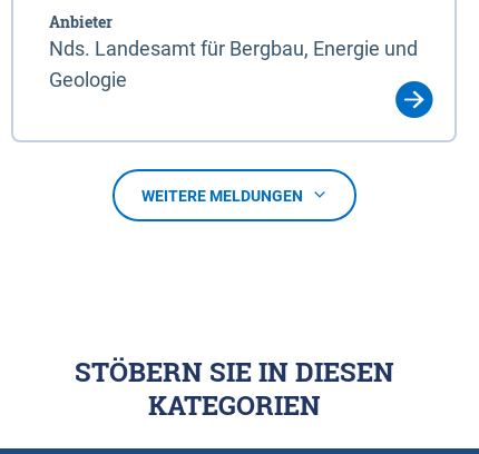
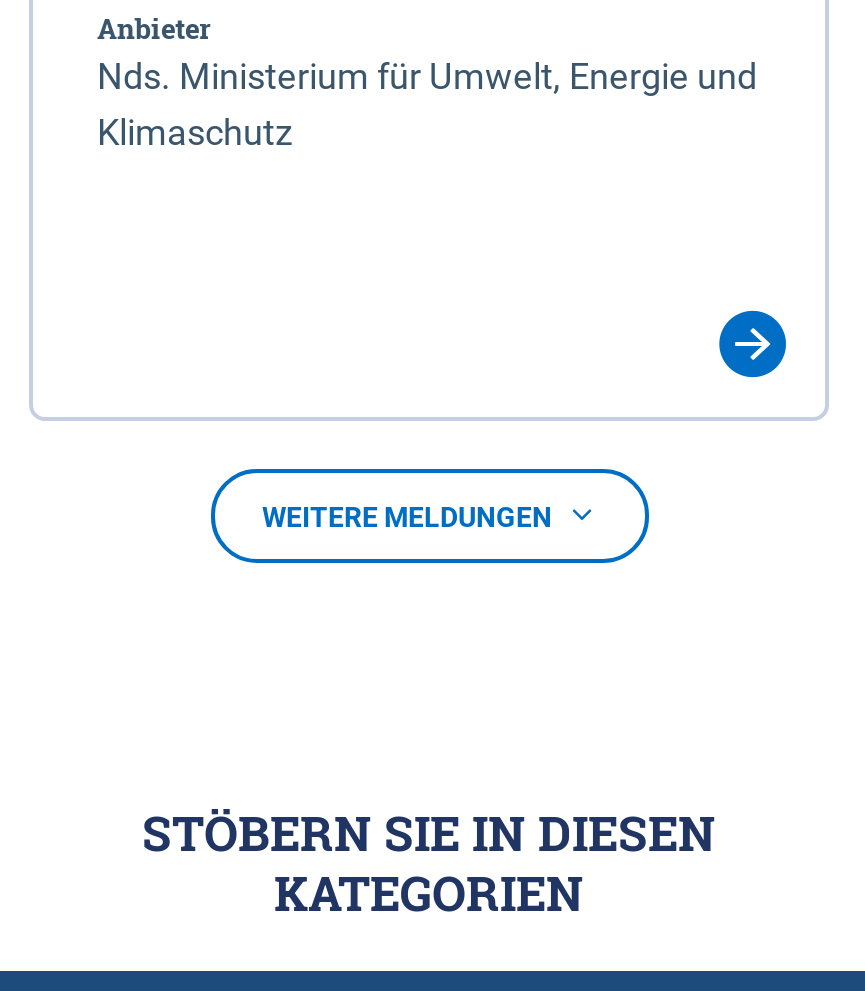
- Nds. Landesamt für Bergbau, Energie und
- Geologie
+ Nds. Ministerium für Umwelt, Energie und
+ Klimaschutz
